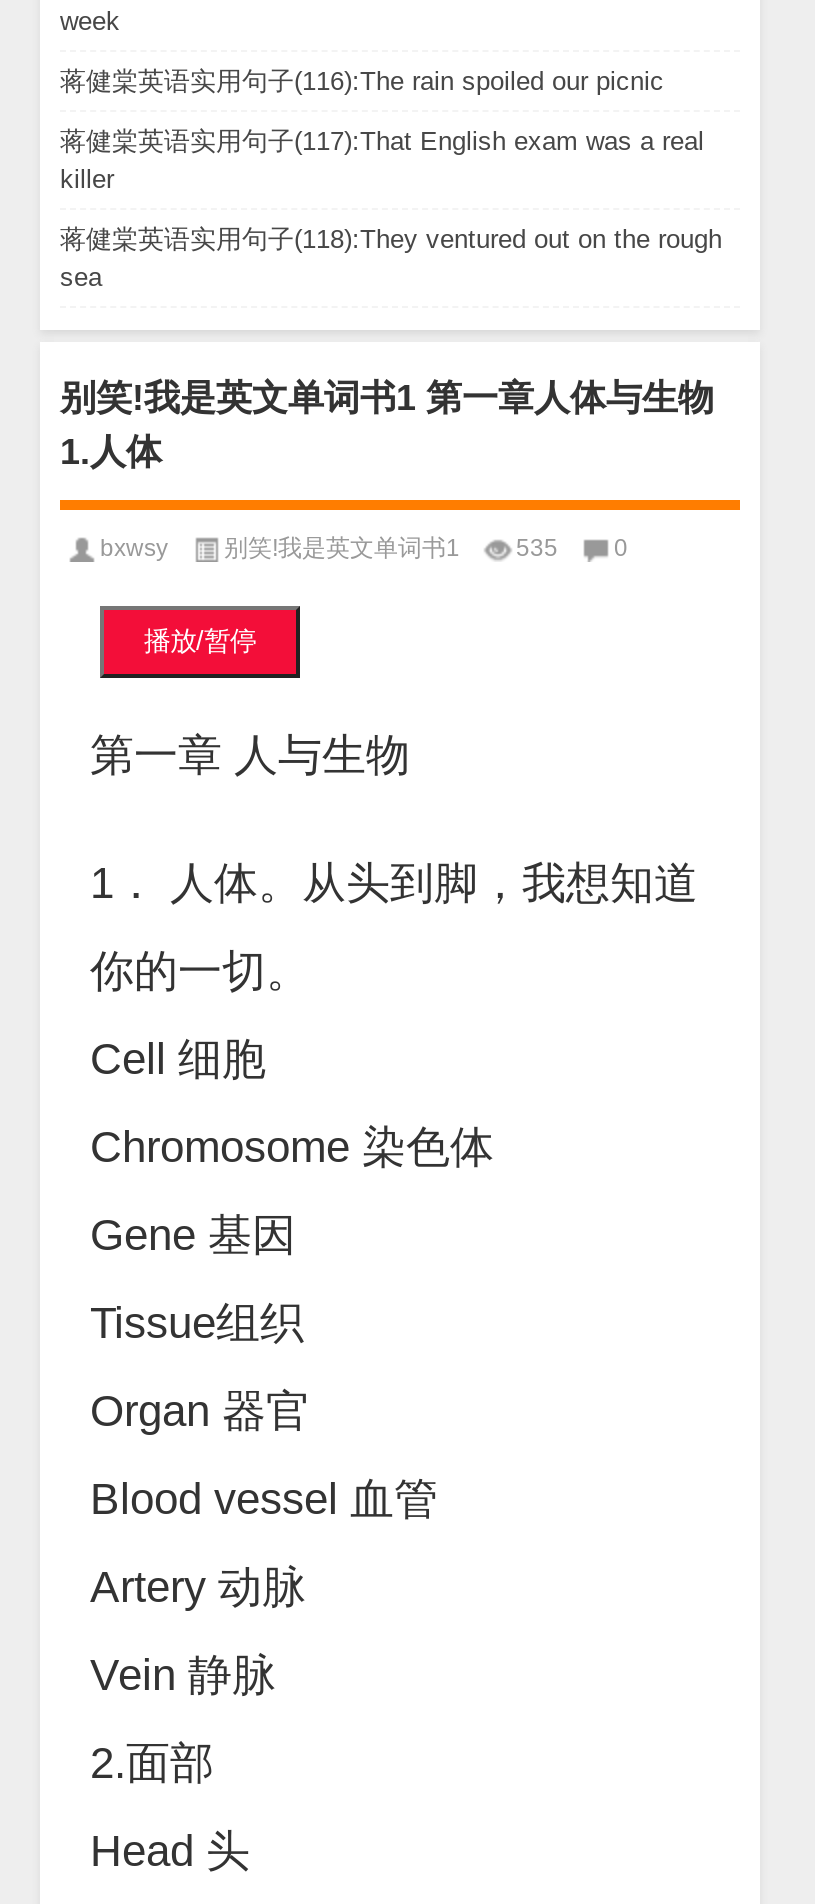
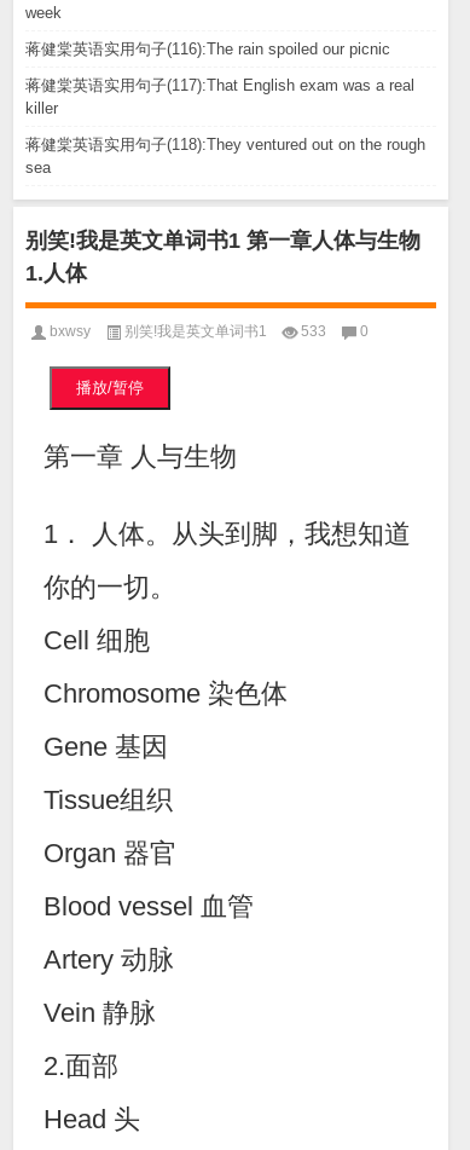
- bxwsy 别笑!我是英文单词书1 535 0
+ bxwsy 别笑!我是英文单词书1 533 0
